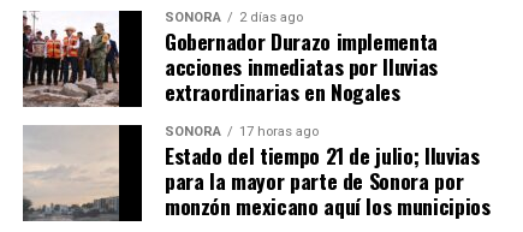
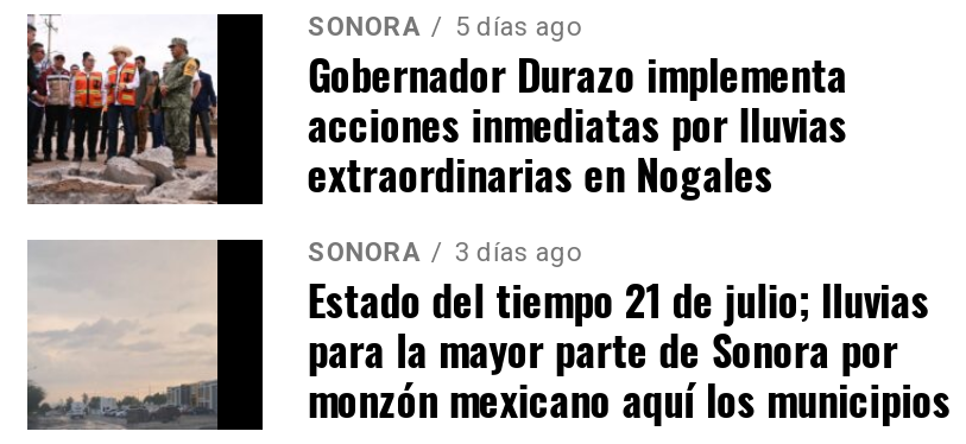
- SONORA 2 días ago
+ SONORA 5 días ago

- SONORA 17 horas ago
+ SONORA 3 días ago
